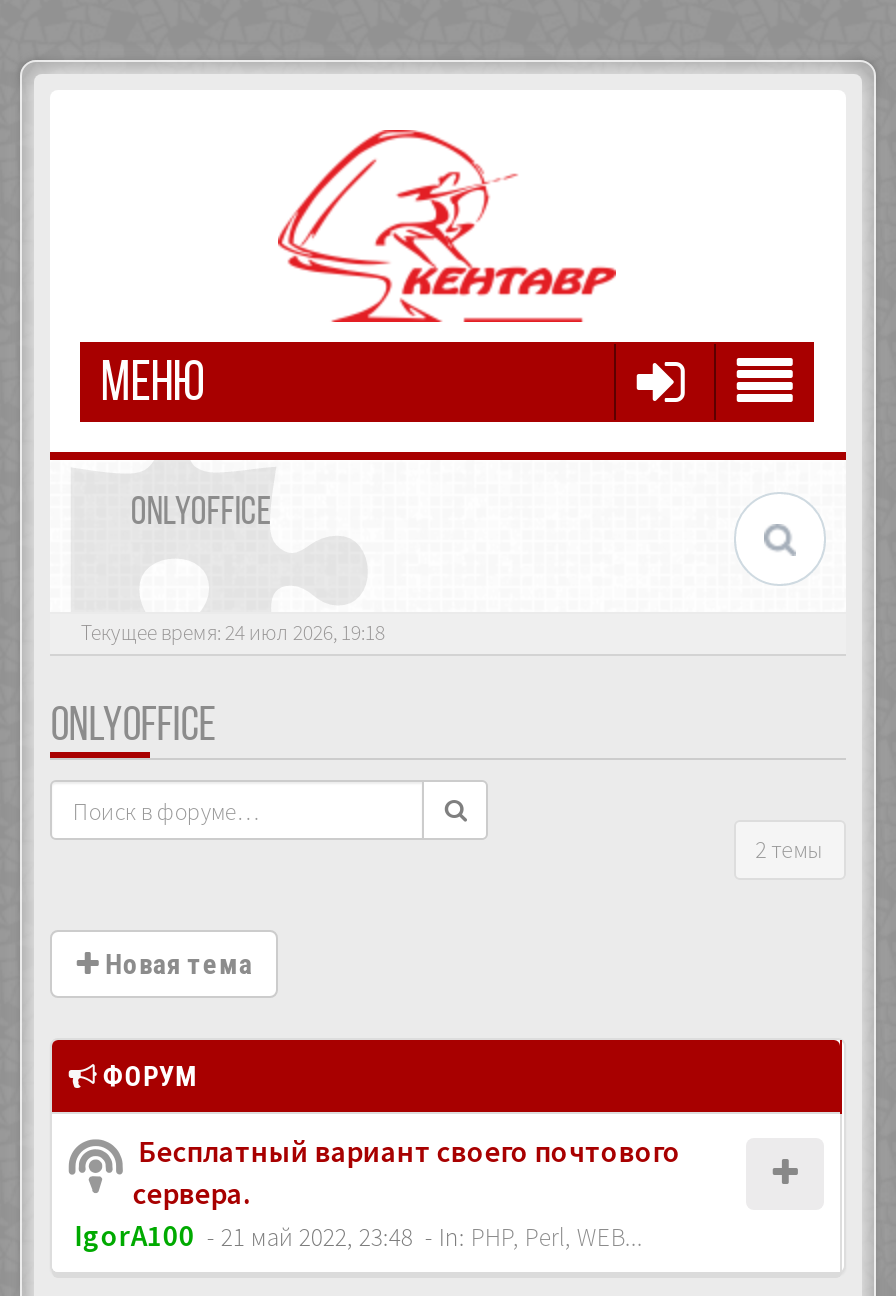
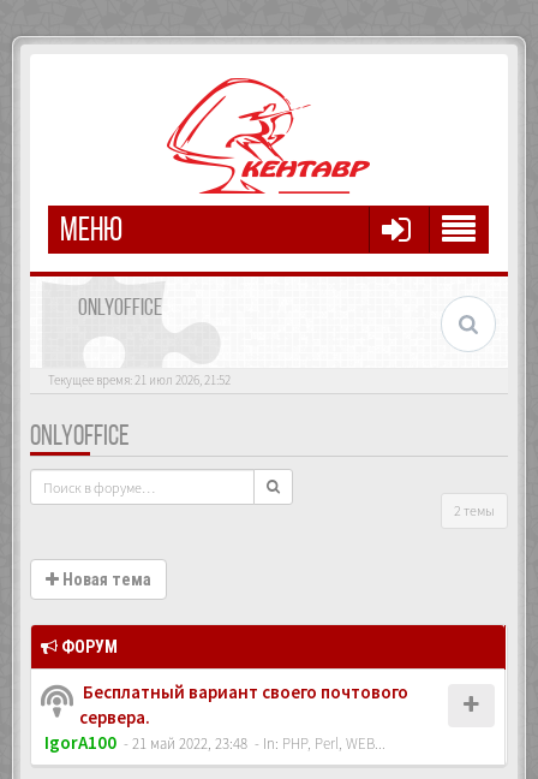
- Текущее время: 24 июл 2026, 19:18
+ Текущее время: 21 июл 2026, 21:52
